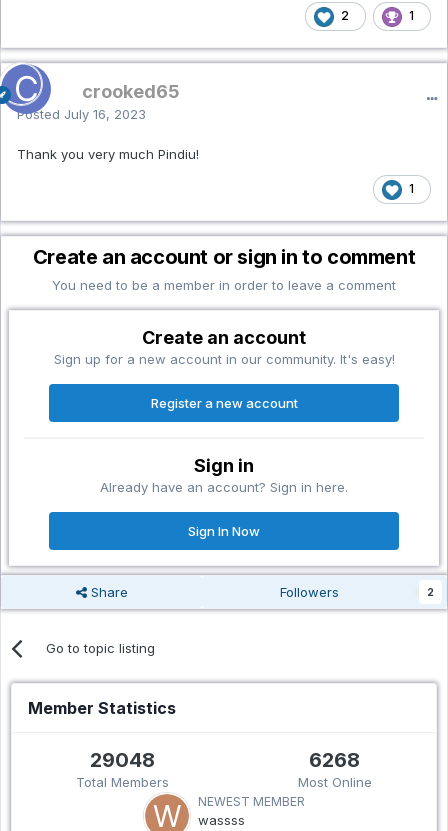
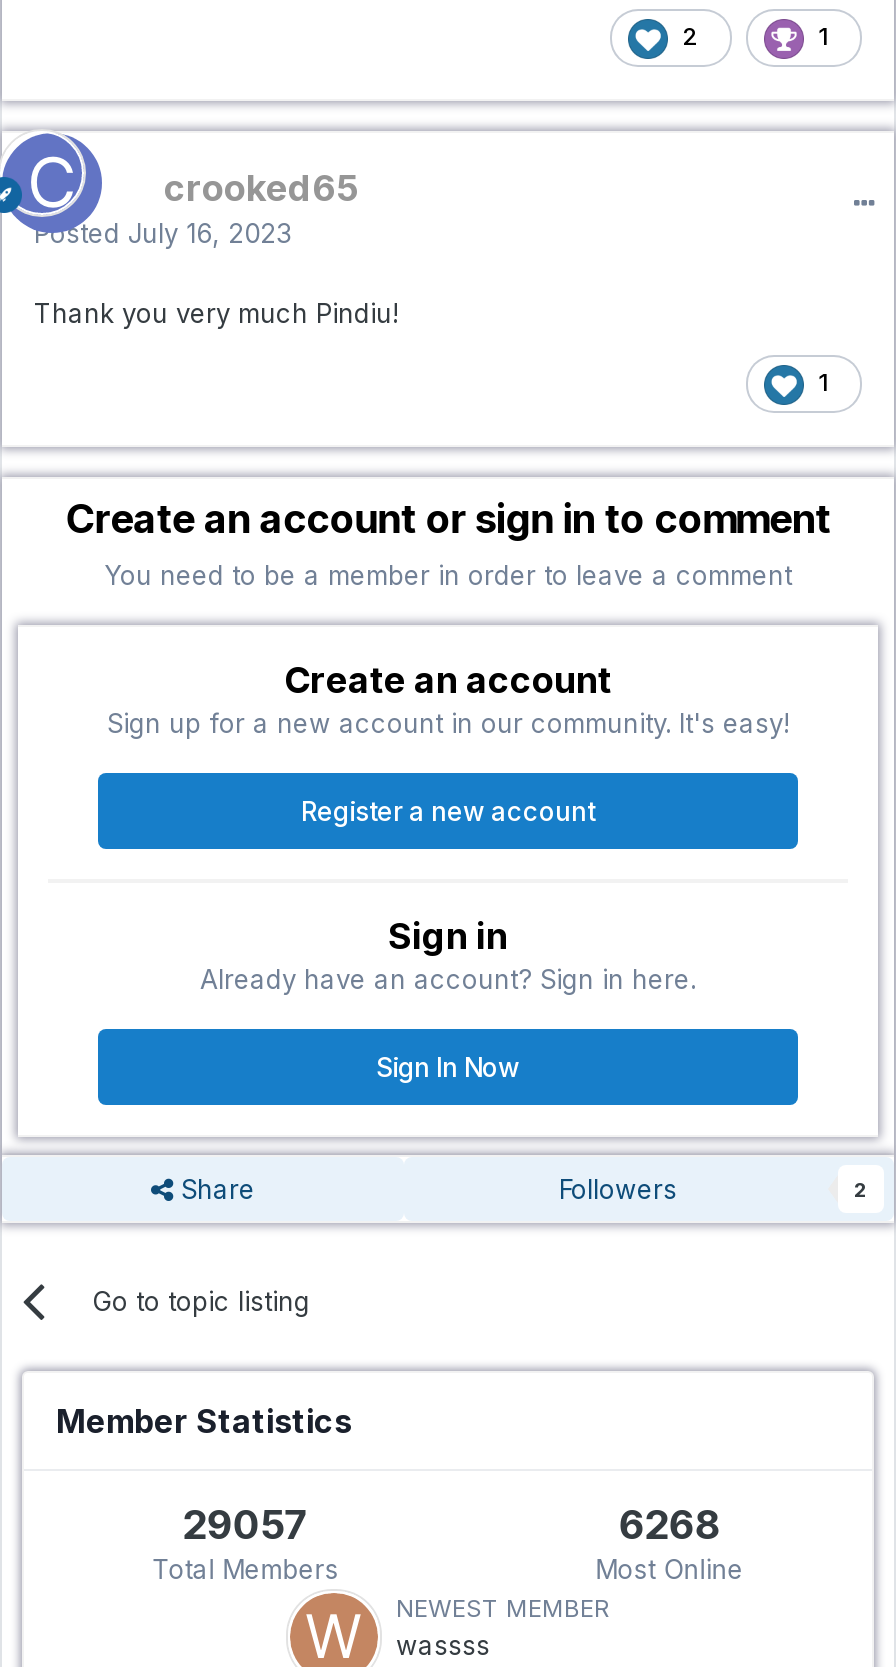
- 29048
+ 29057
